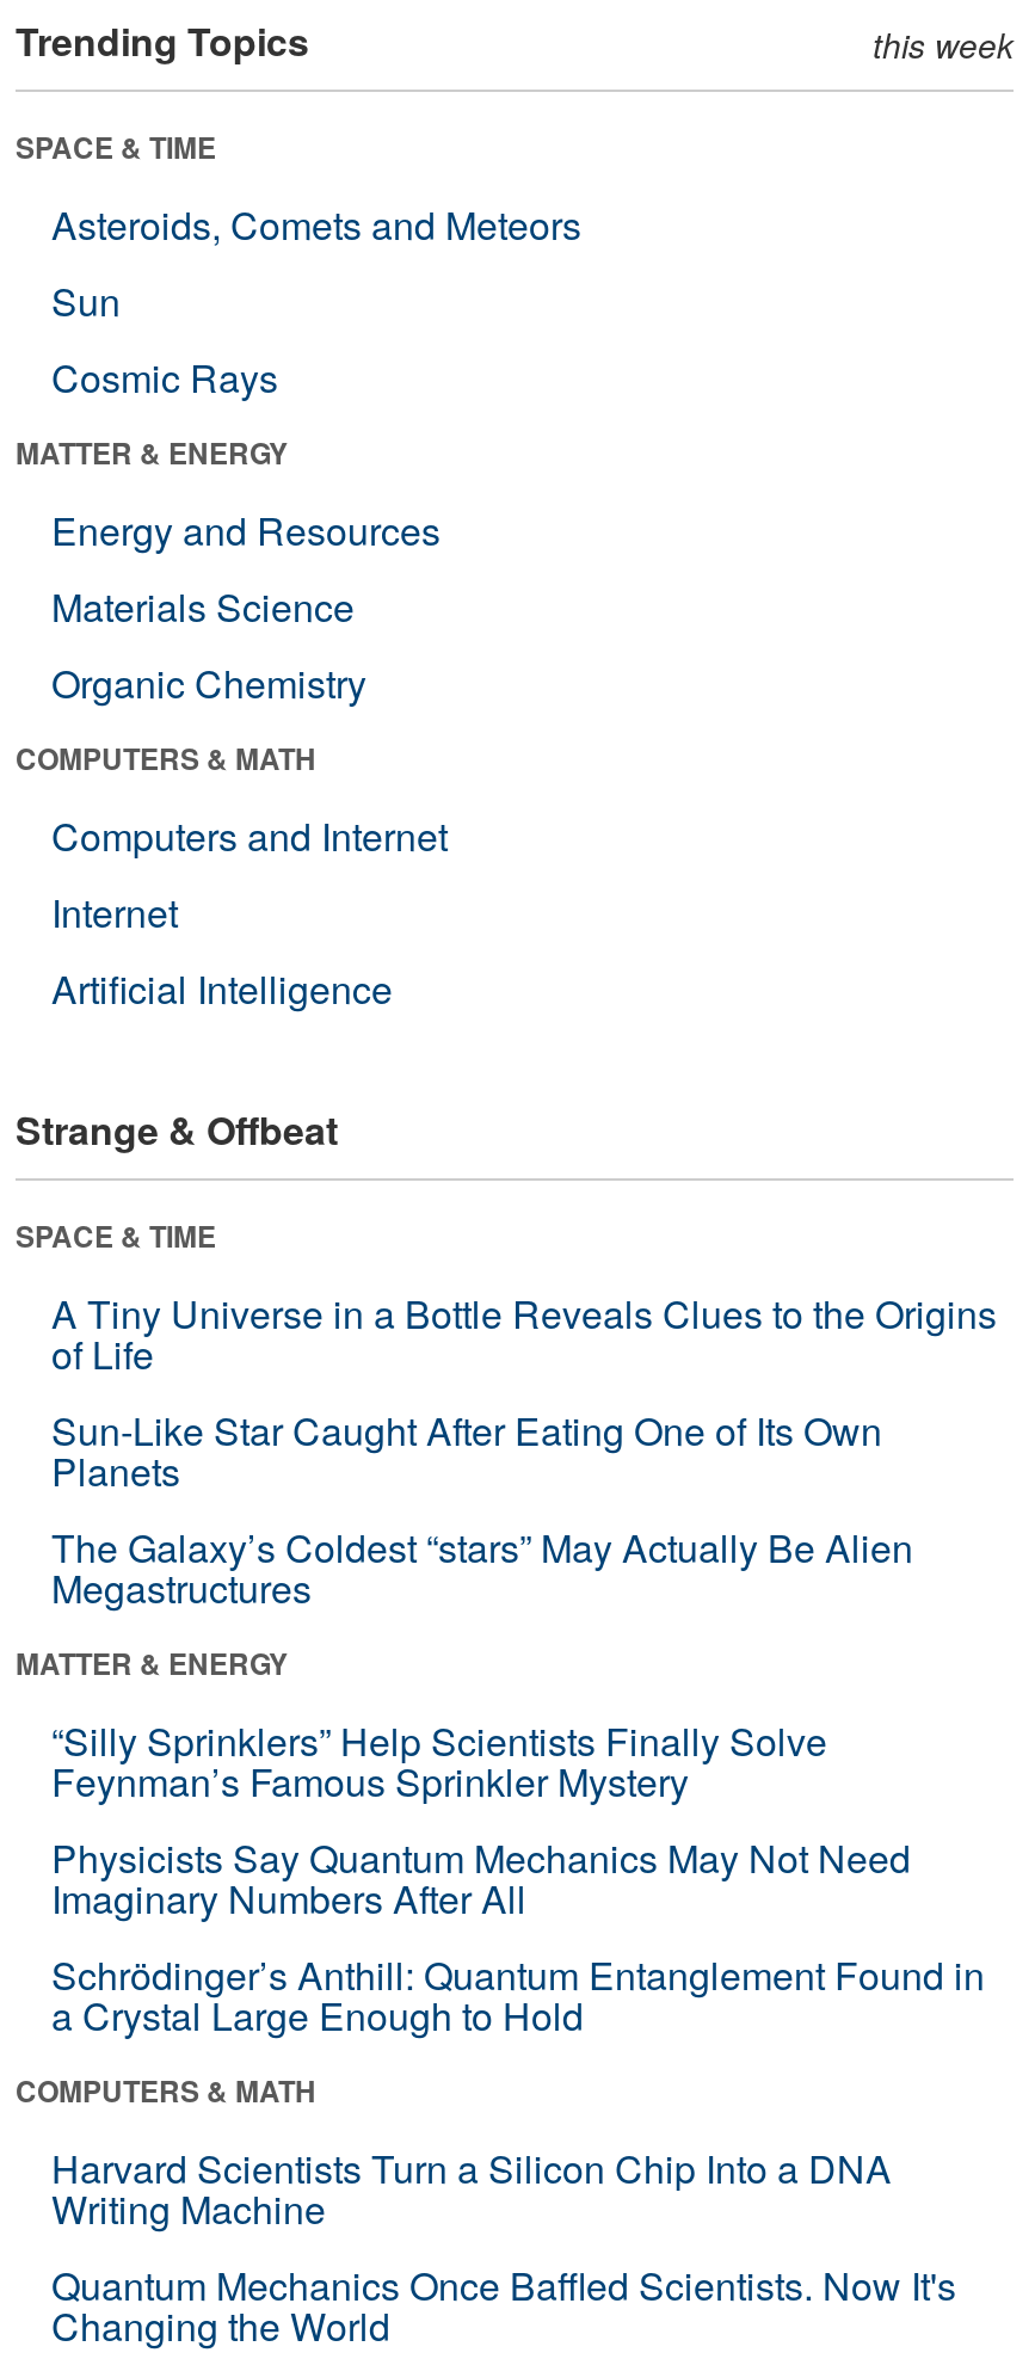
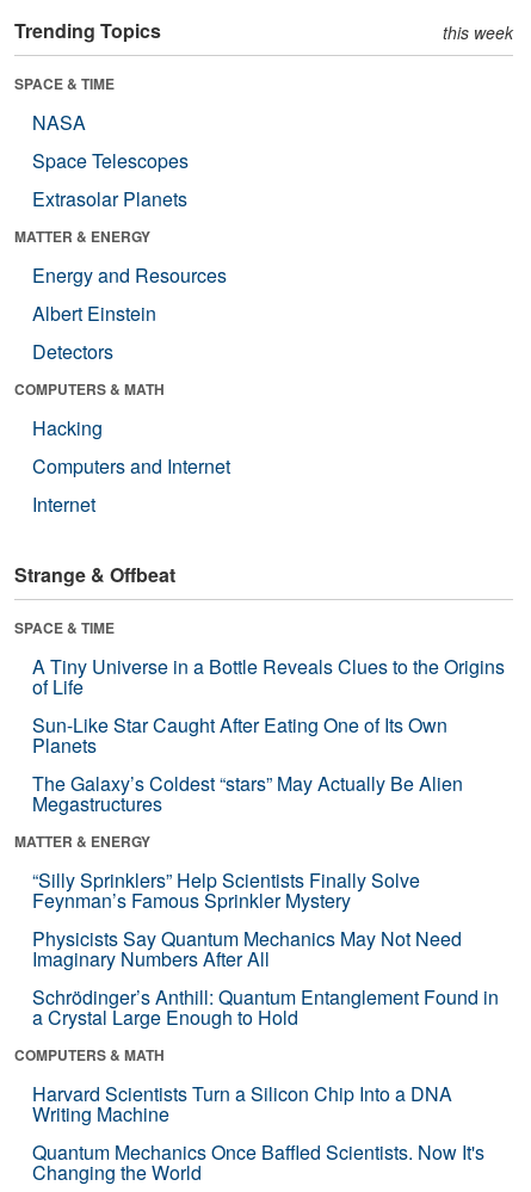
- Asteroids, Comets and Meteors
- Sun
- Cosmic Rays
+ NASA
+ Space Telescopes
+ Extrasolar Planets

- Materials Science
- Organic Chemistry
+ Albert Einstein
+ Detectors

+ Hacking

moved down: Computers and Internet | Internet

- Artificial Intelligence
